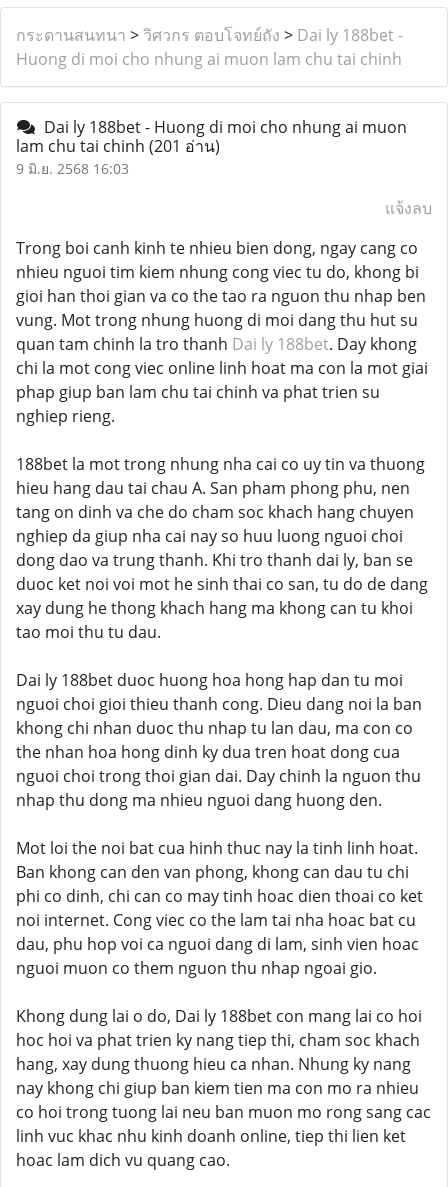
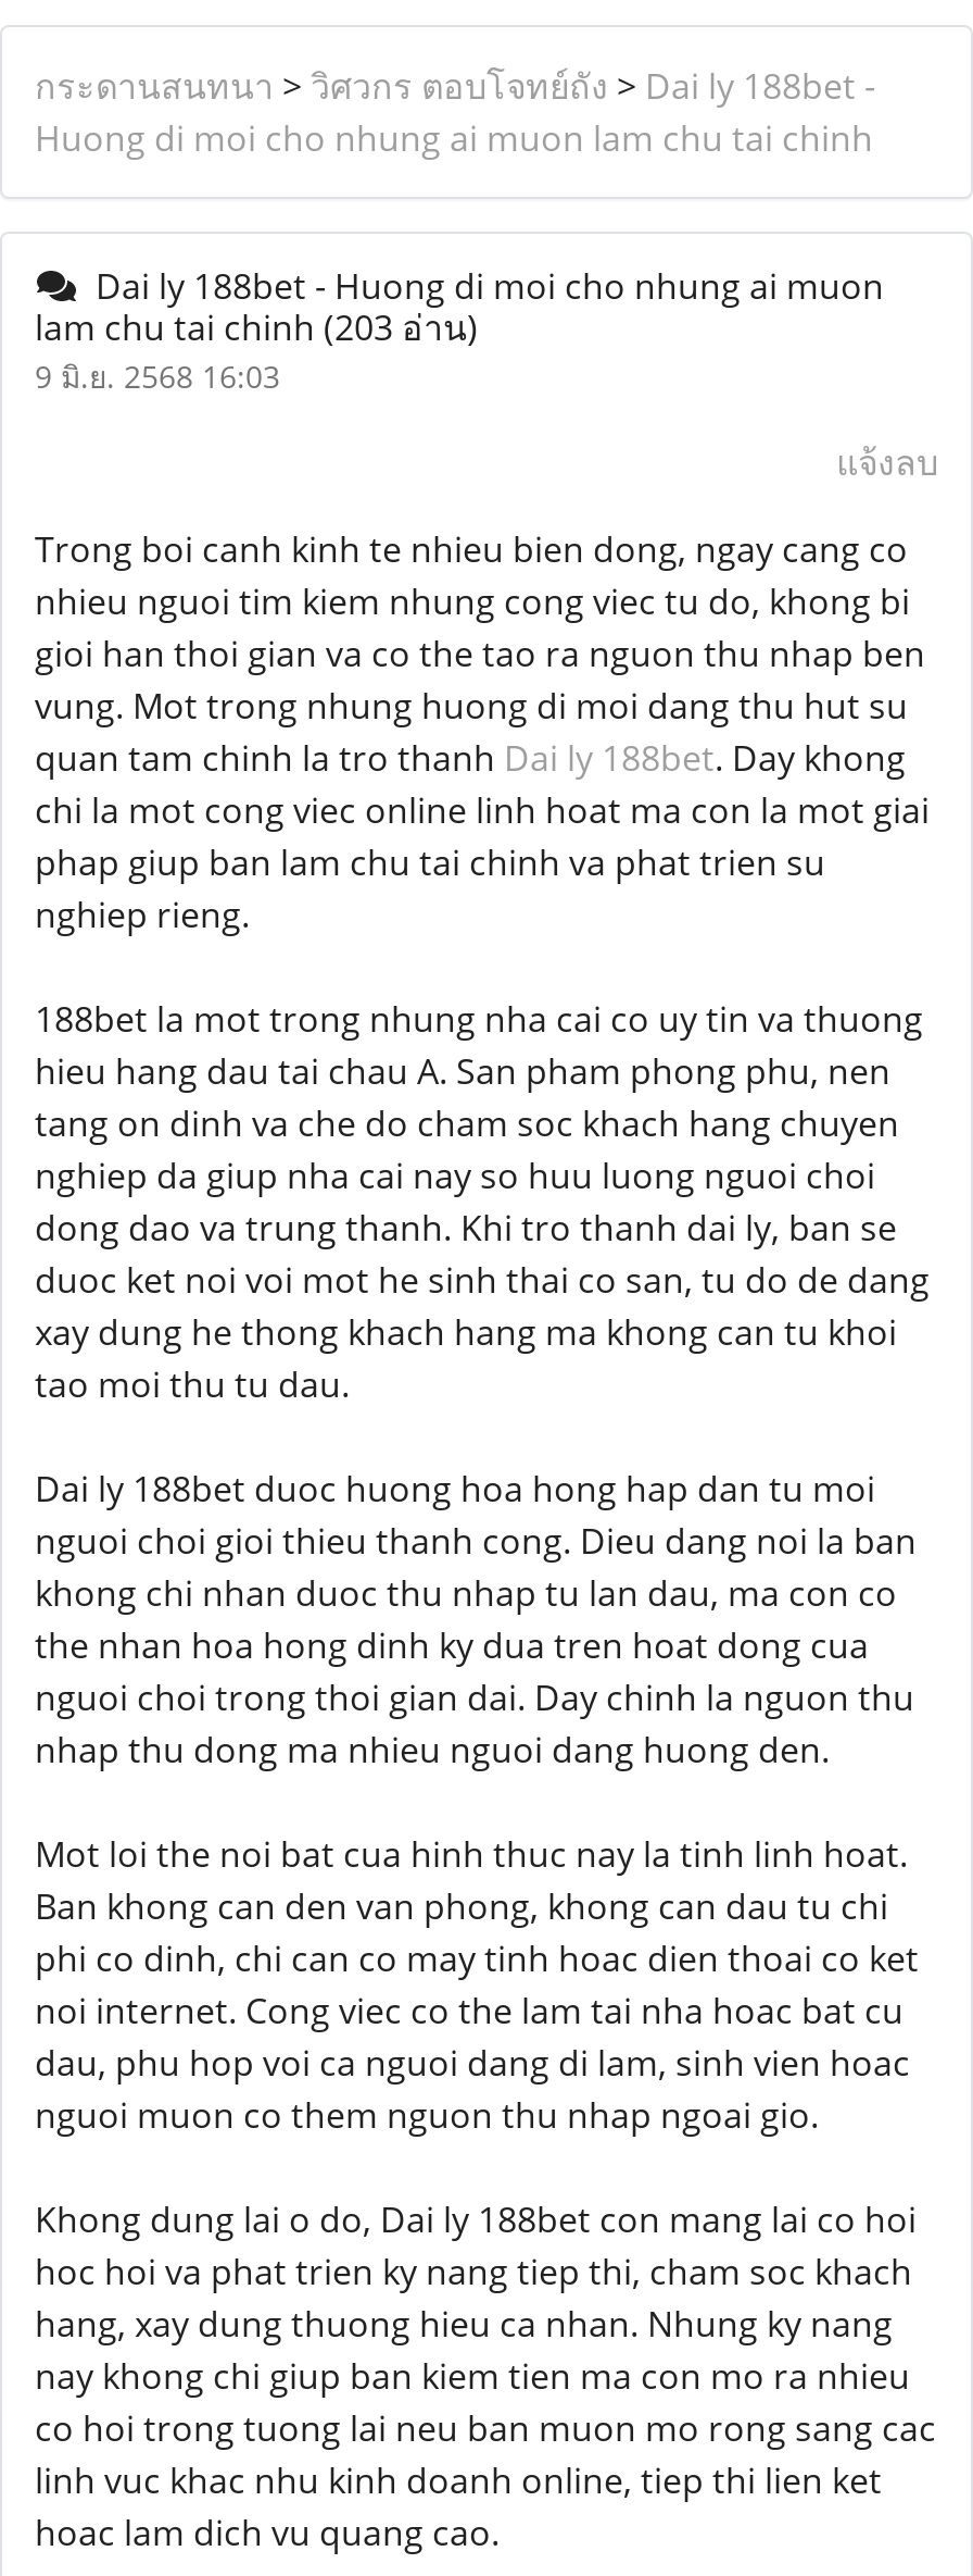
- lam chu tai chinh (201 อ่าน)
+ lam chu tai chinh (203 อ่าน)
